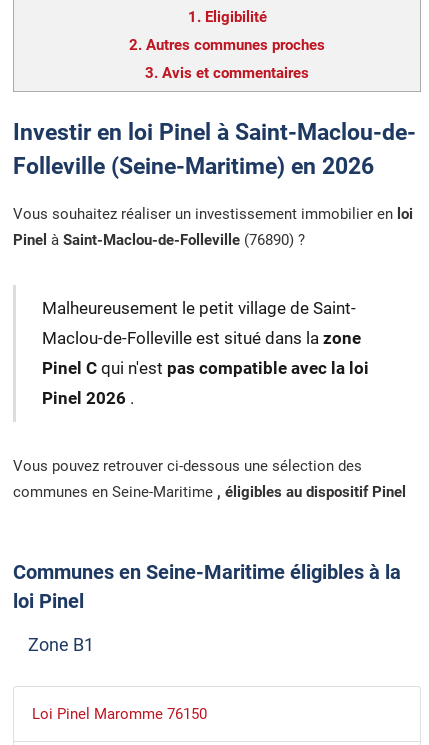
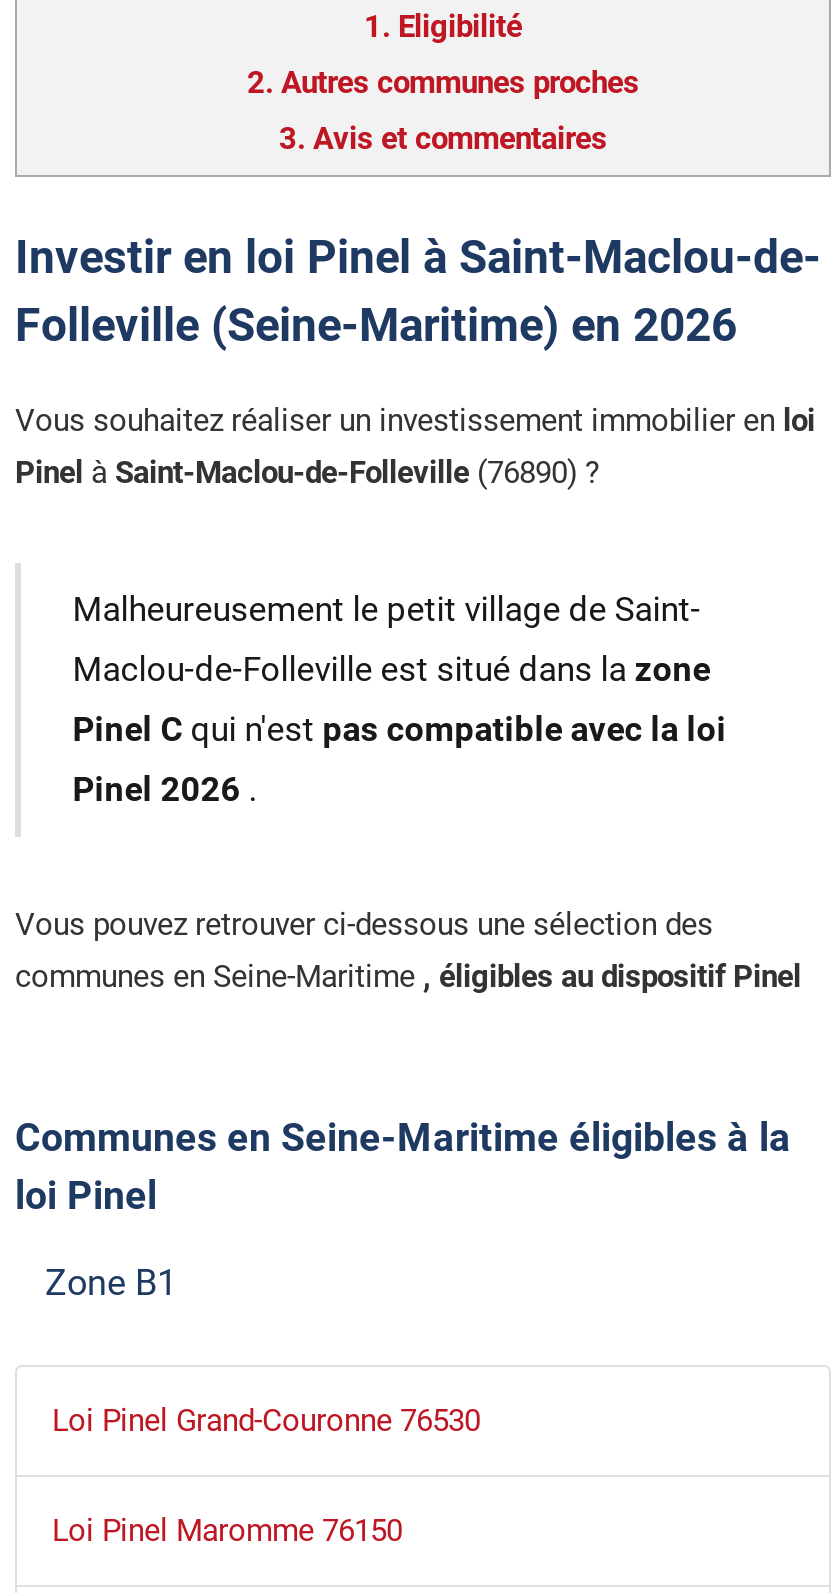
+ Loi Pinel Grand-Couronne 76530
